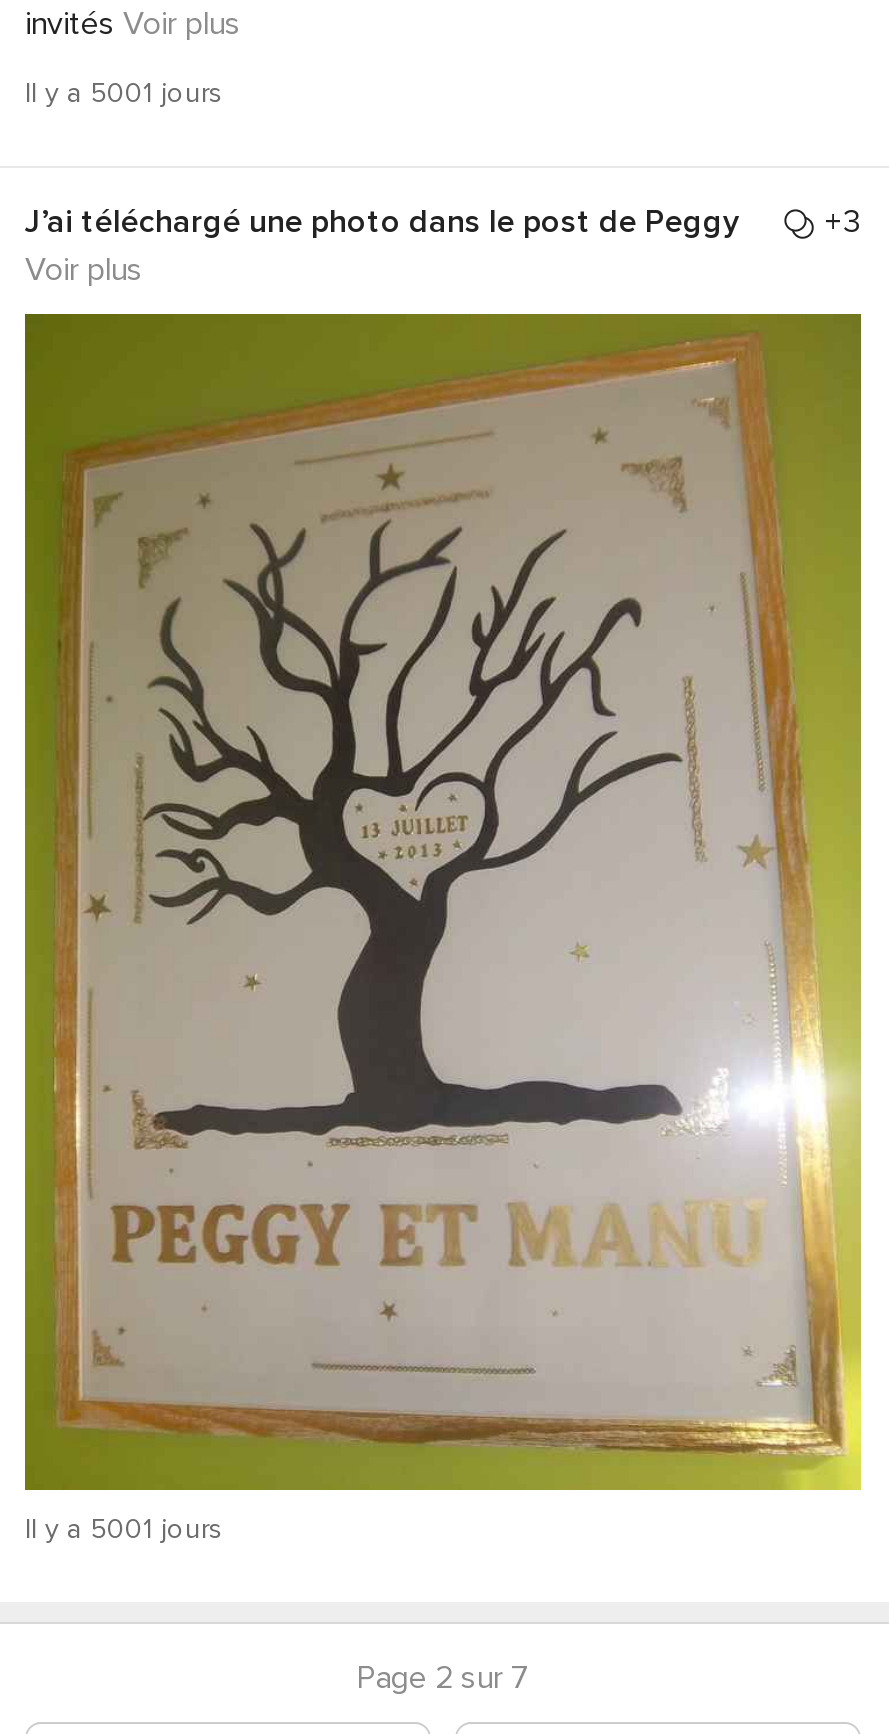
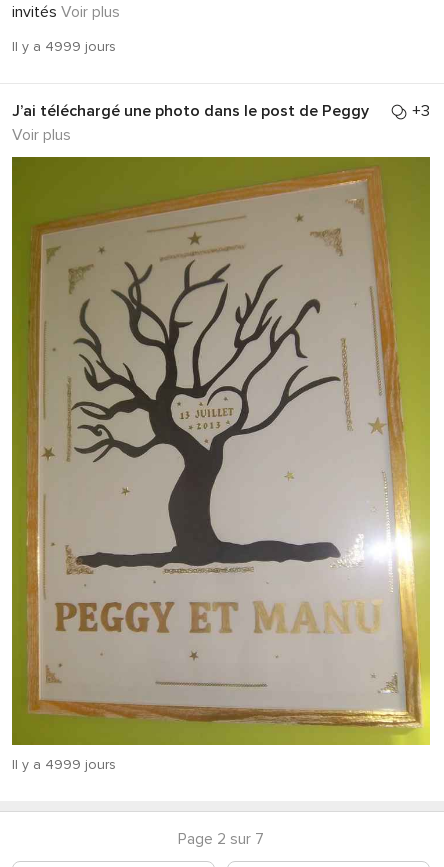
- Il y a 5001 jours
+ Il y a 4999 jours

- Il y a 5001 jours
+ Il y a 4999 jours
